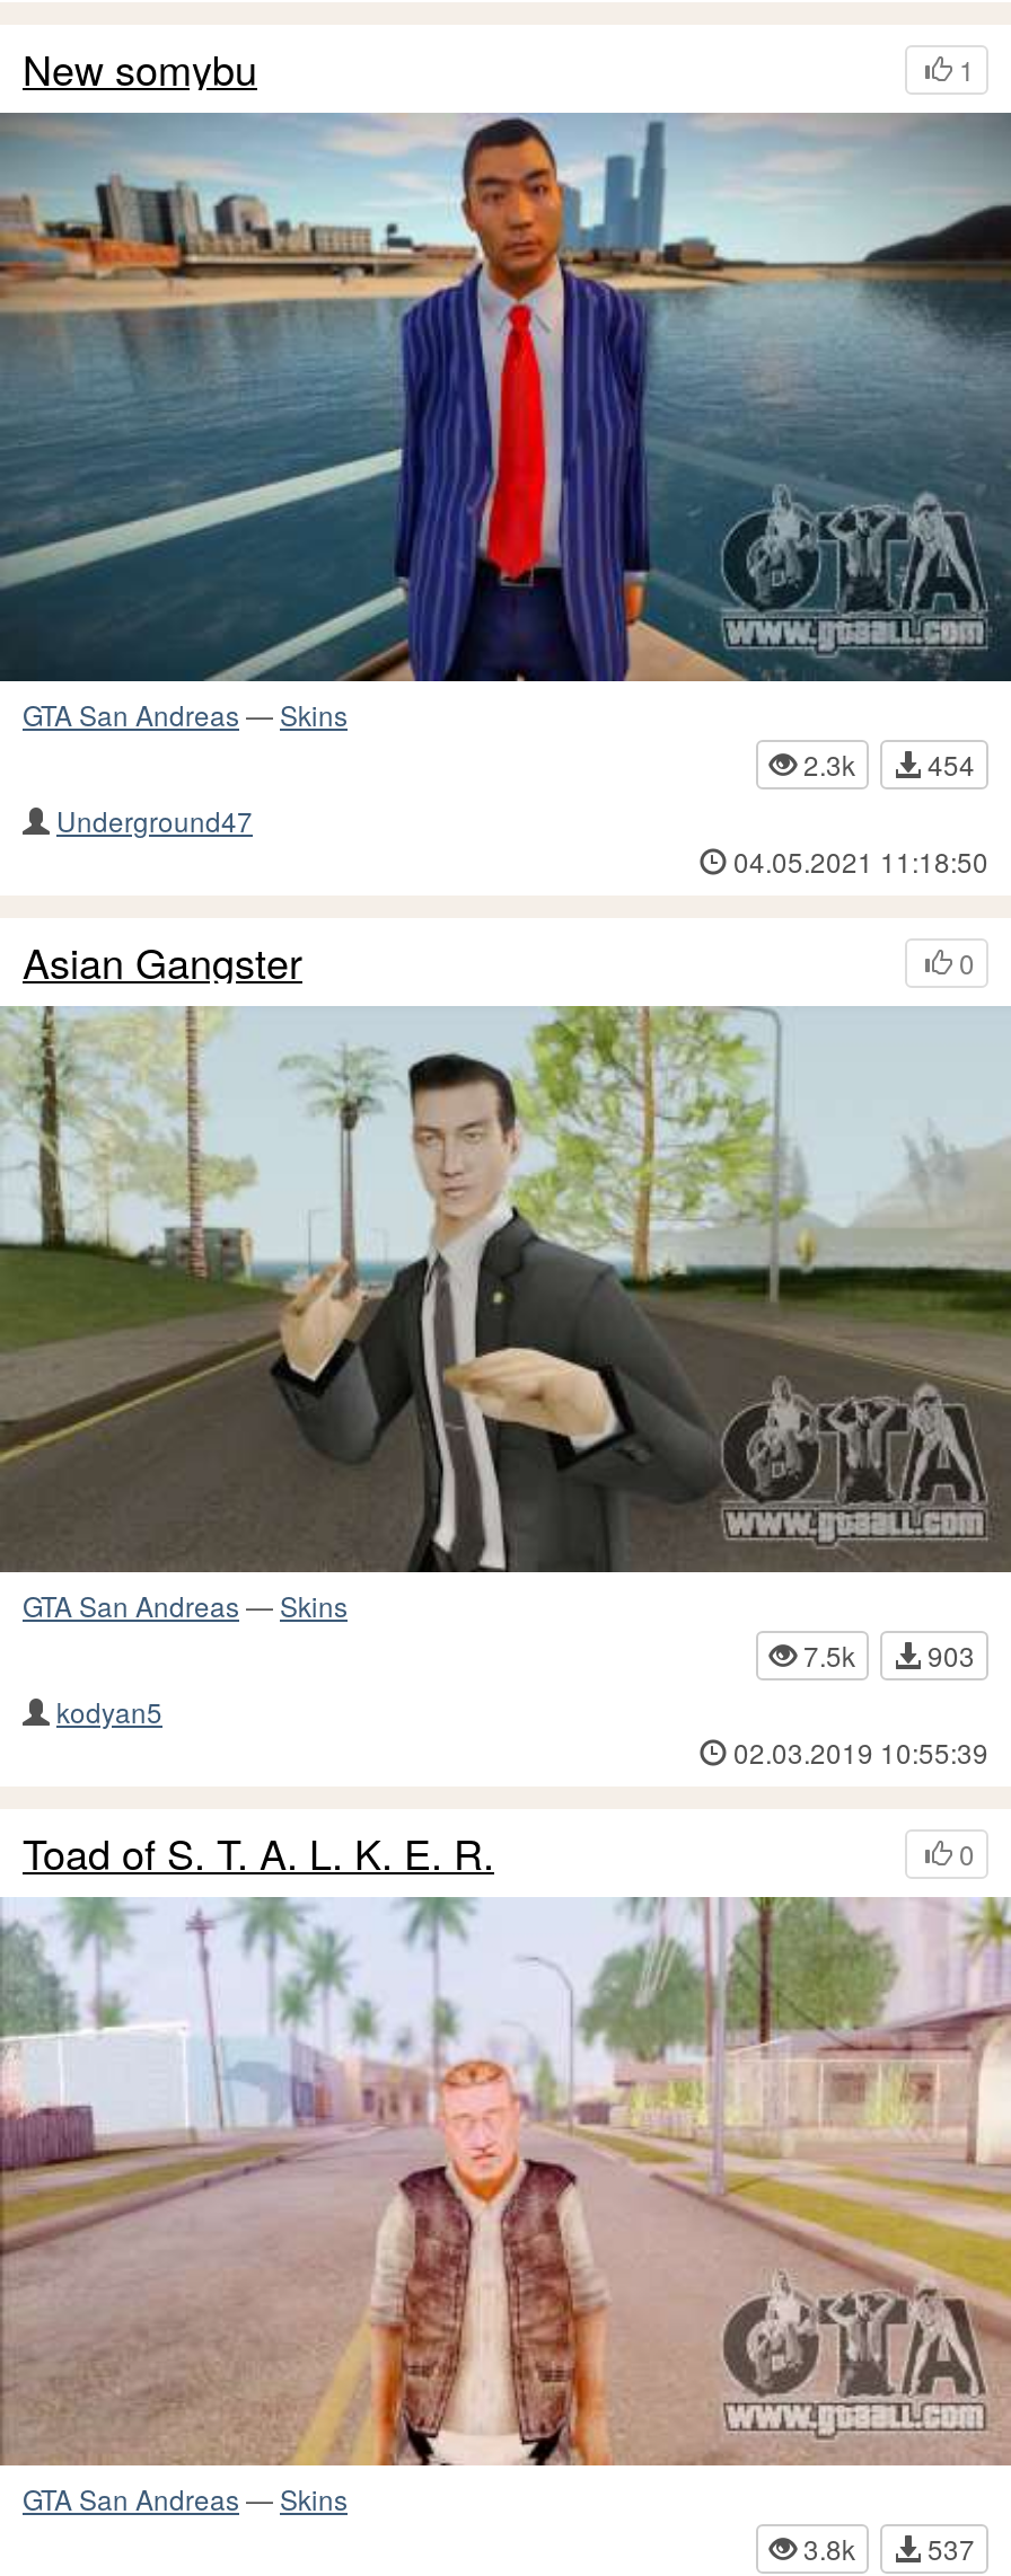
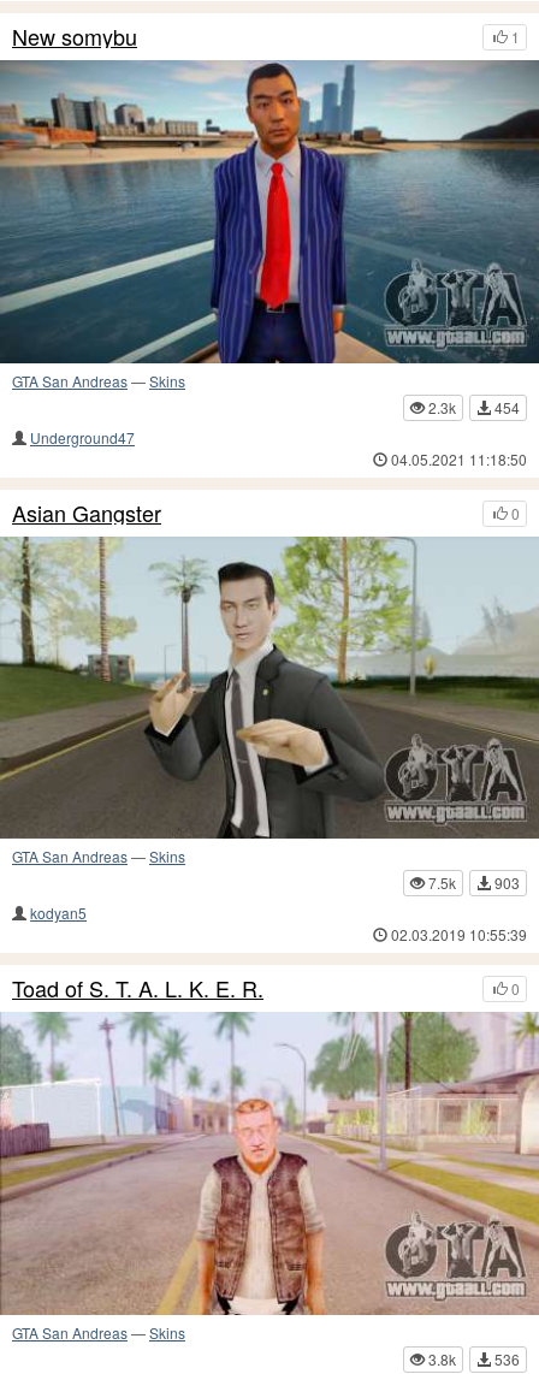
- 3.8k 537
+ 3.8k 536
